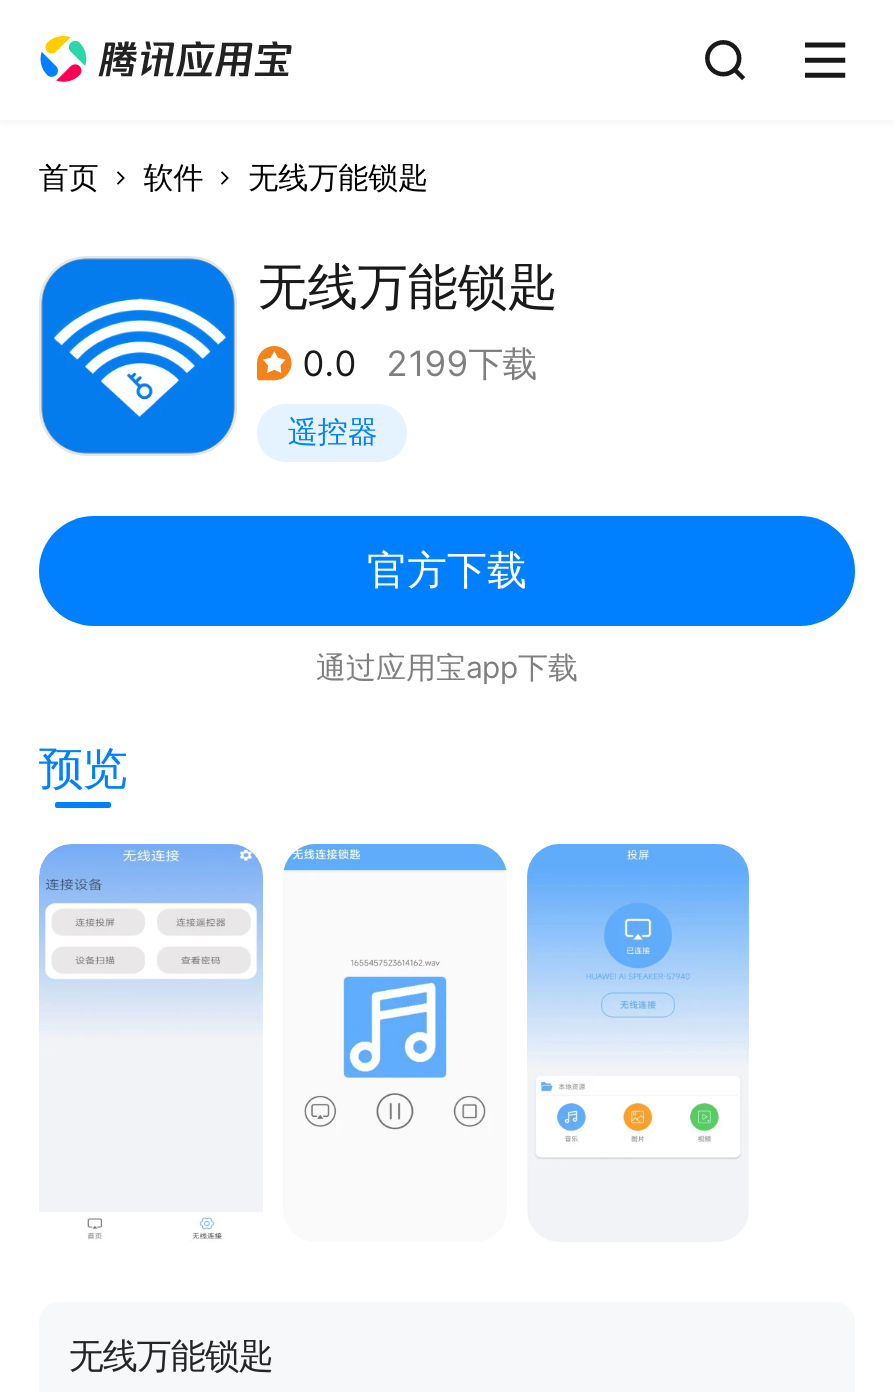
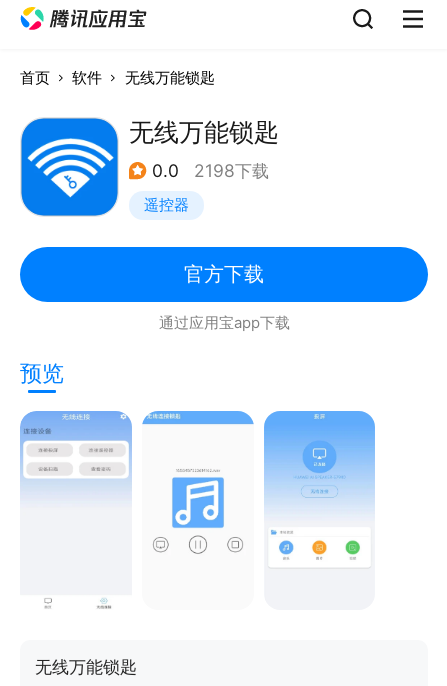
- 0.0 2199下载
+ 0.0 2198下载
